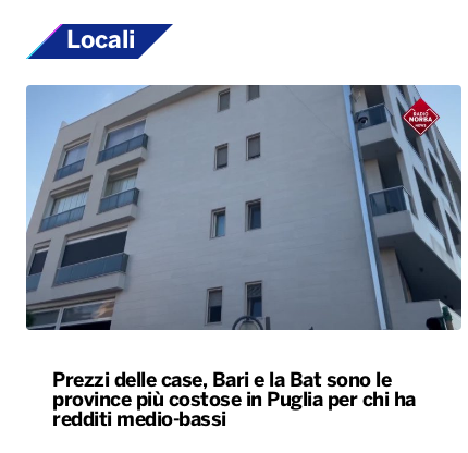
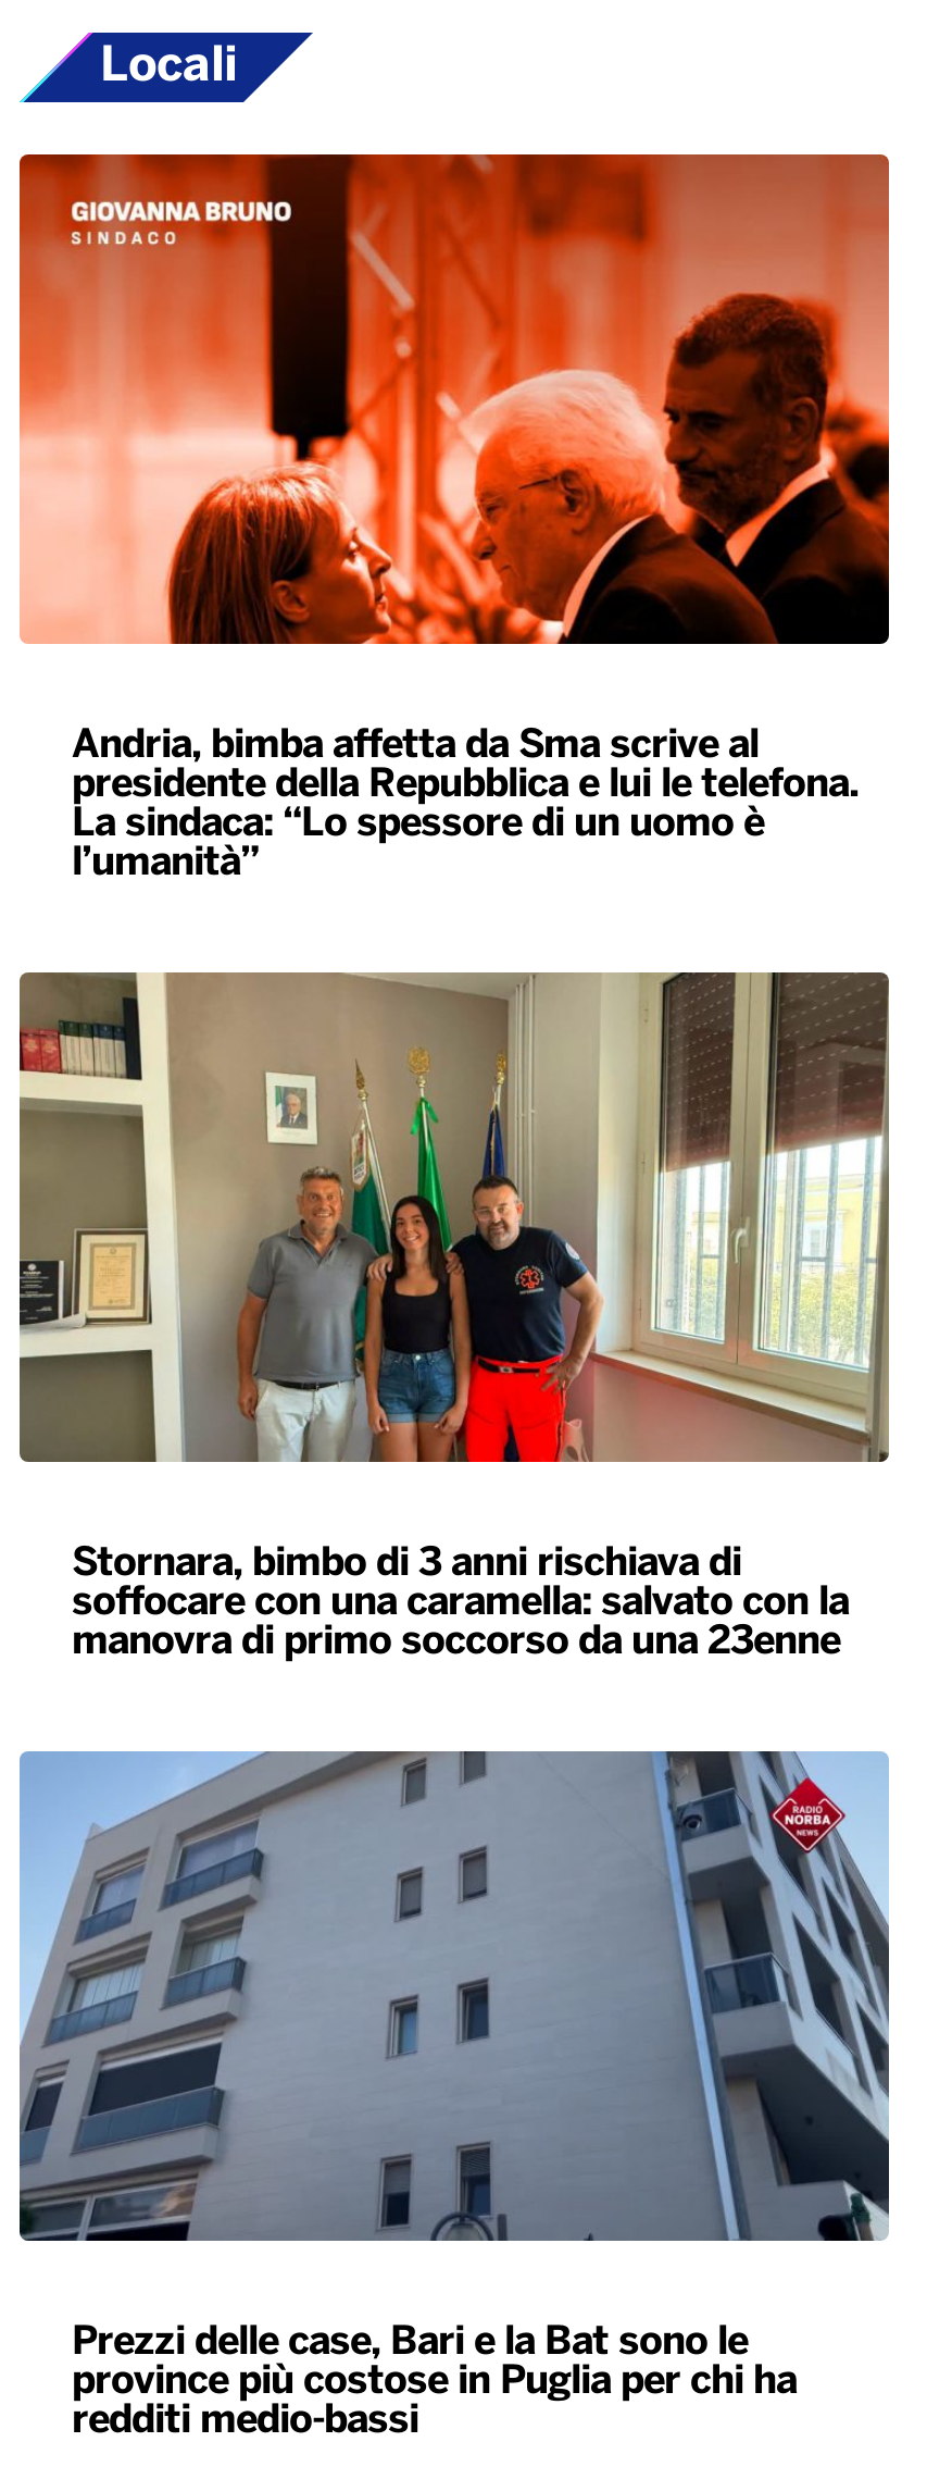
+ [image]
+ Andria, bimba affetta da Sma scrive al
+ presidente della Repubblica e lui le telefona.
+ La sindaca: “Lo spessore di un uomo è
+ l’umanità”

+ [image]
+ Stornara, bimbo di 3 anni rischiava di
+ soffocare con una caramella: salvato con la
+ manovra di primo soccorso da una 23enne
